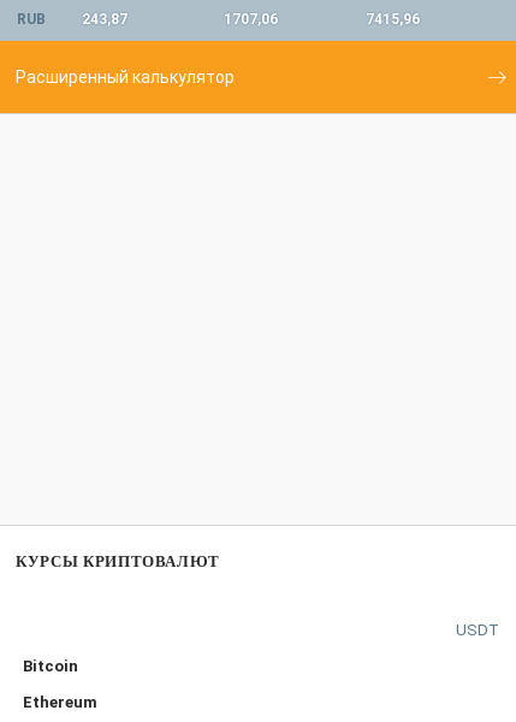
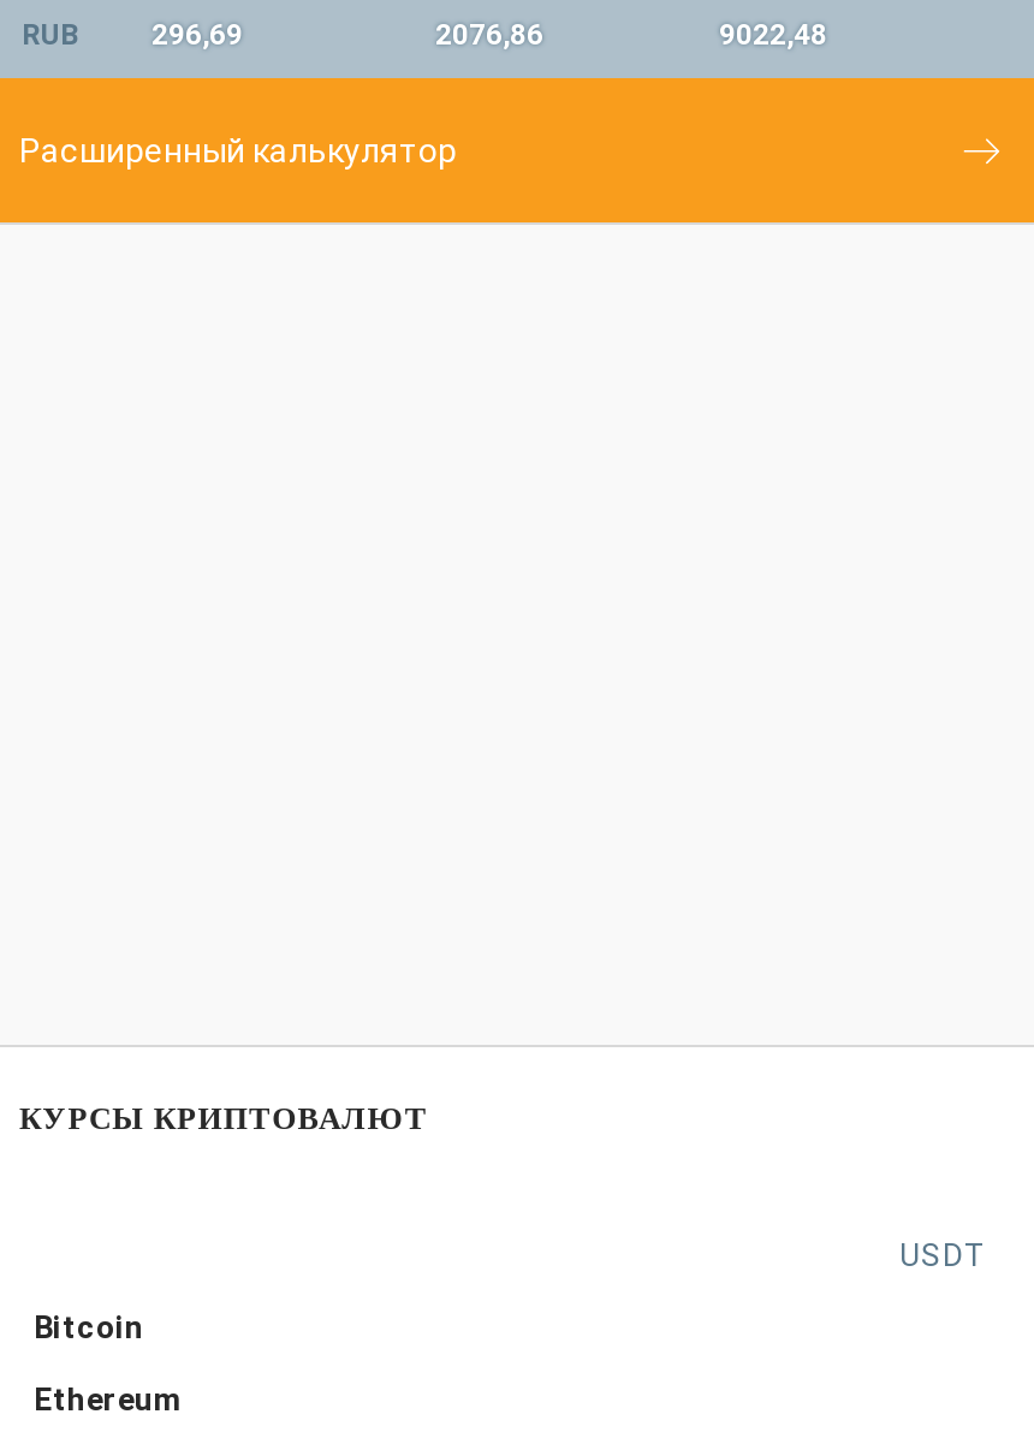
- 243,87
+ 296,69

- 1707,06
+ 2076,86

- 7415,96
+ 9022,48
